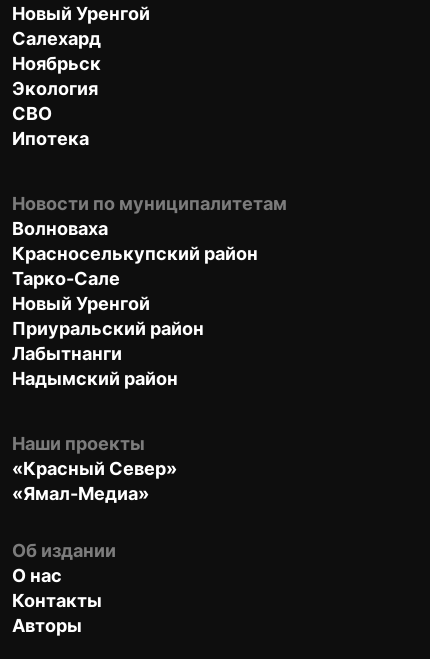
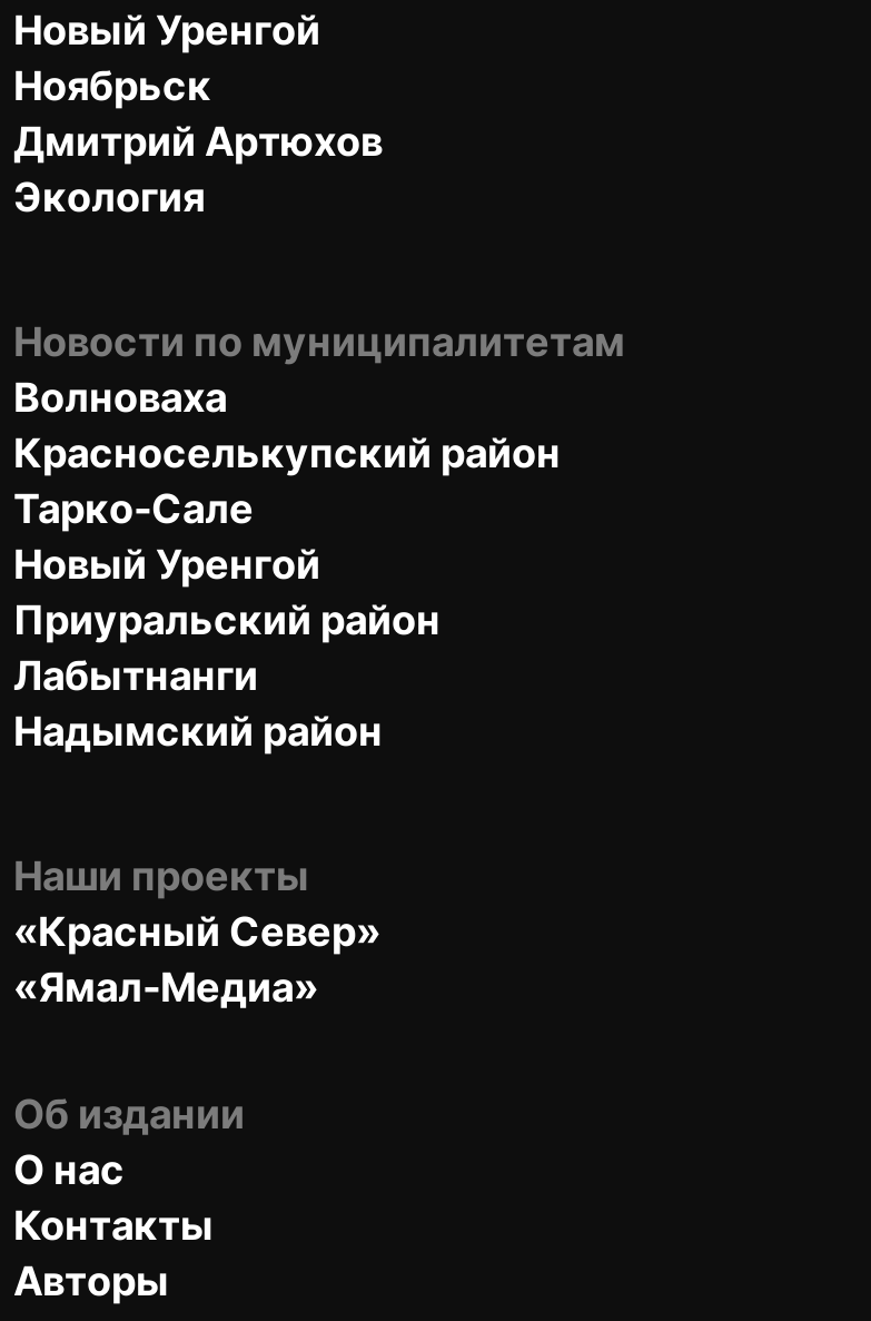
- Салехард

+ Дмитрий Артюхов

- СВО
- Ипотека
